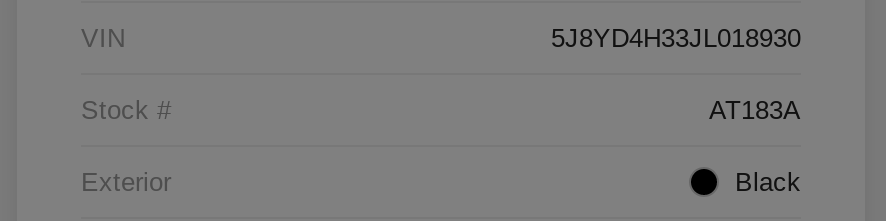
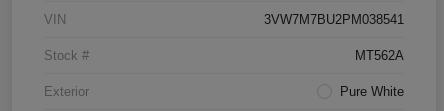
- 5J8YD4H33JL018930
+ 3VW7M7BU2PM038541

- AT183A
+ MT562A

- Black
+ Pure White
